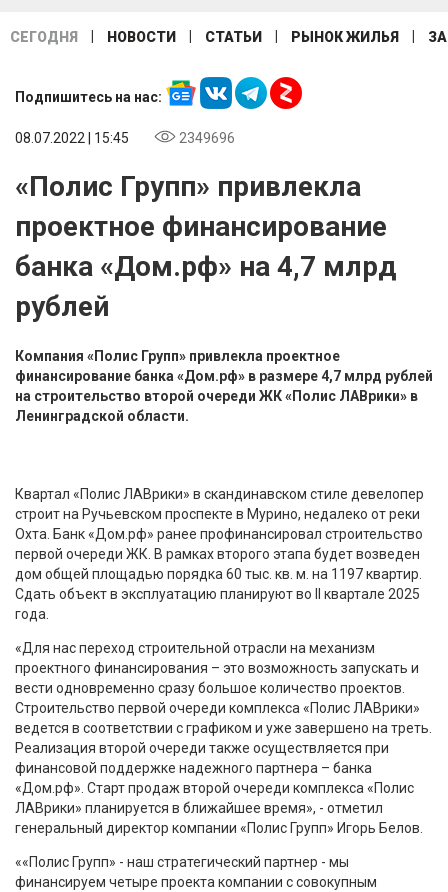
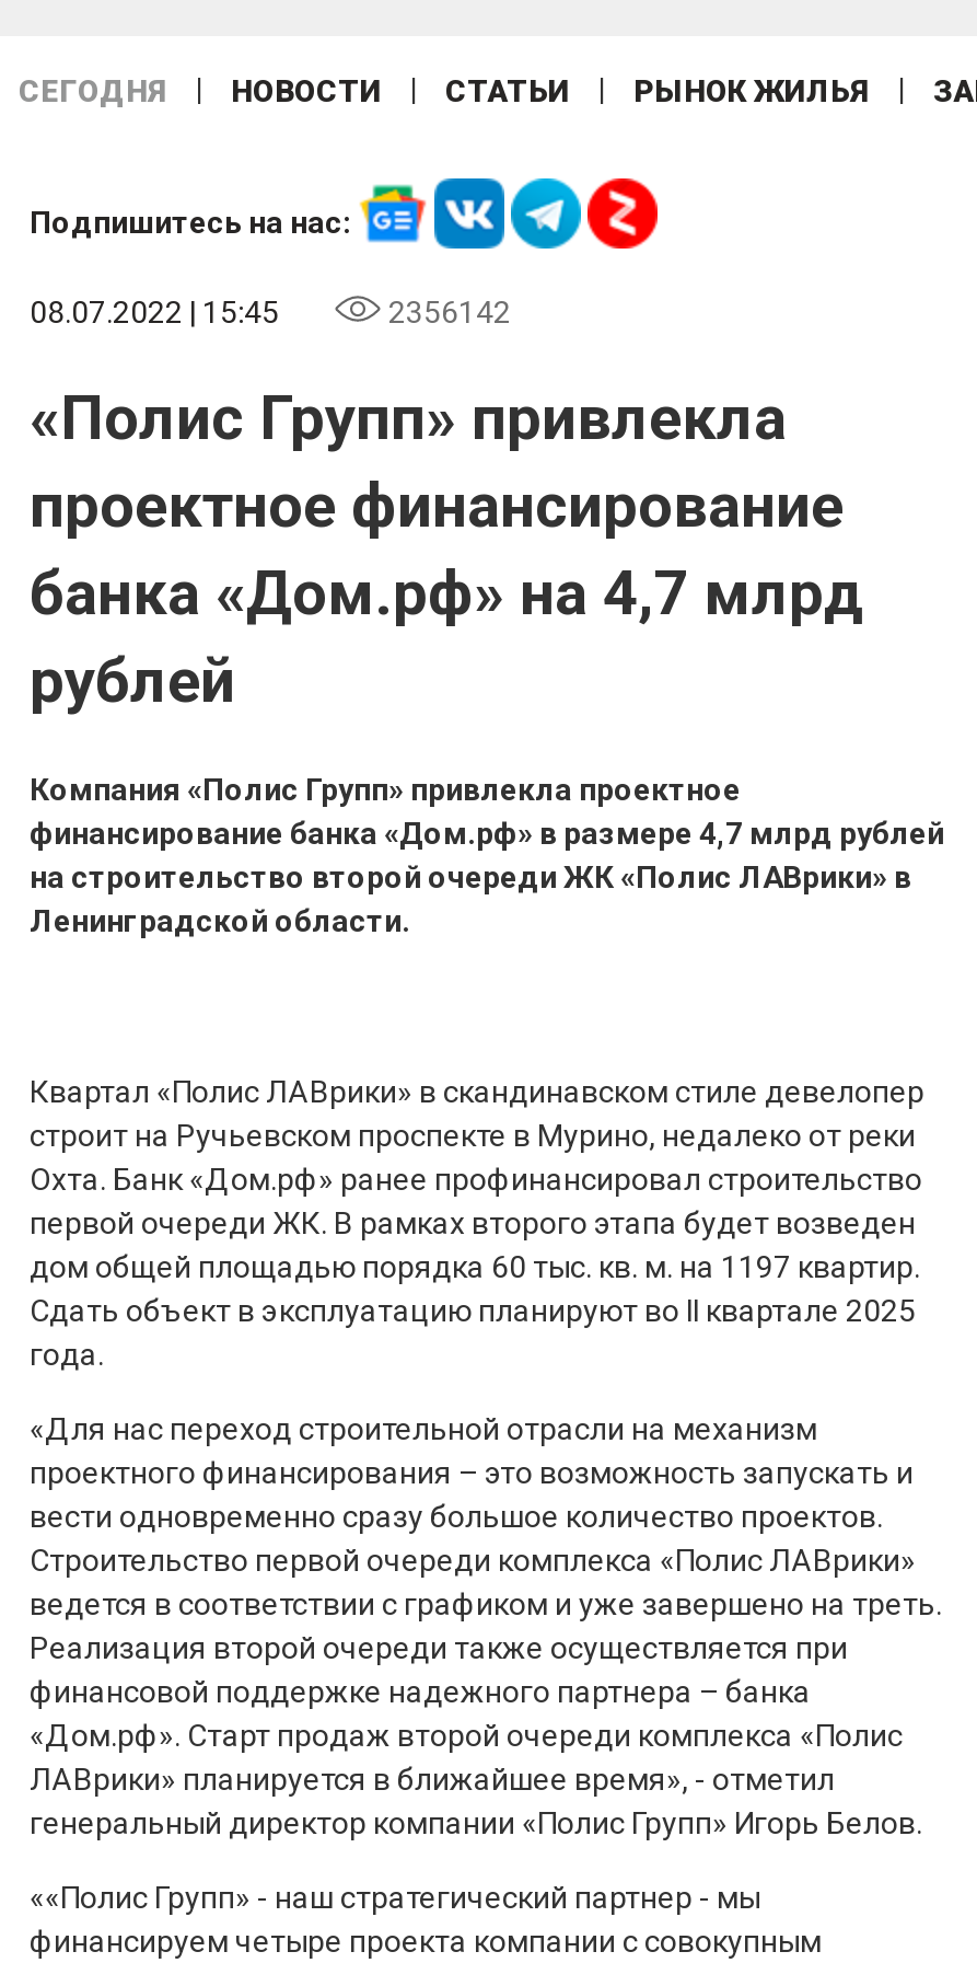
- 2349696
+ 2356142
